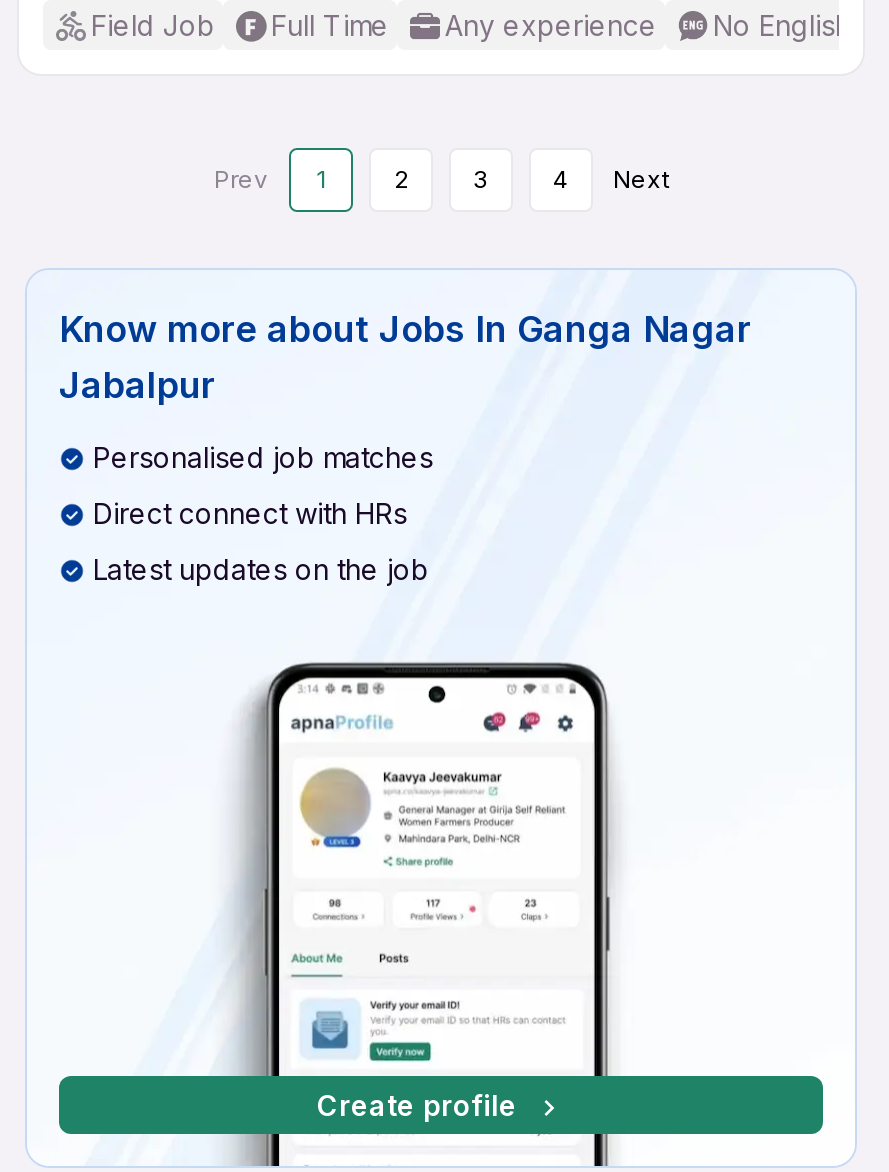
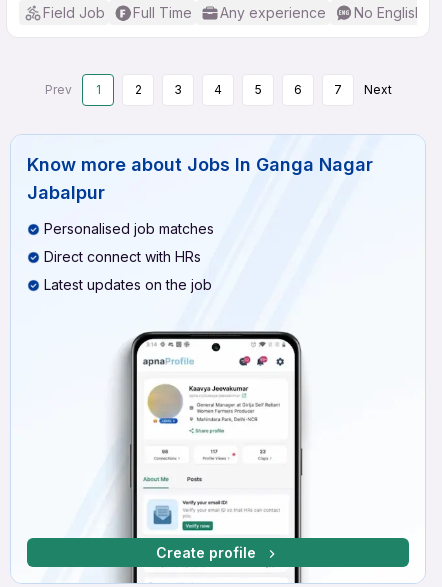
+ 5
+ 6
+ 7
